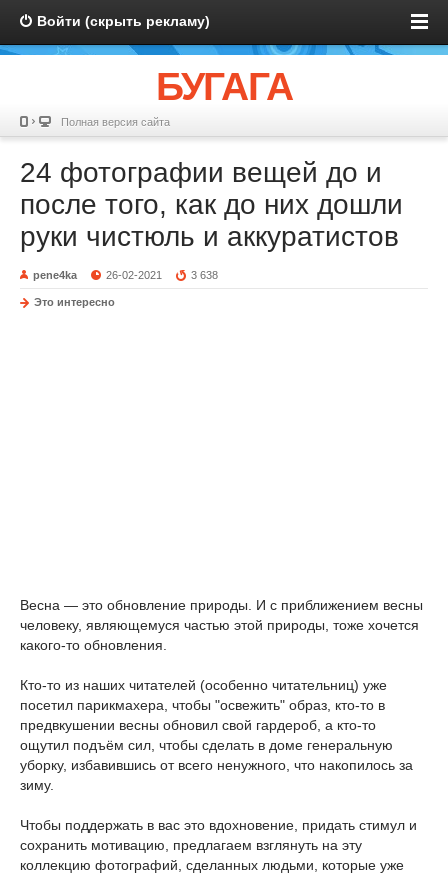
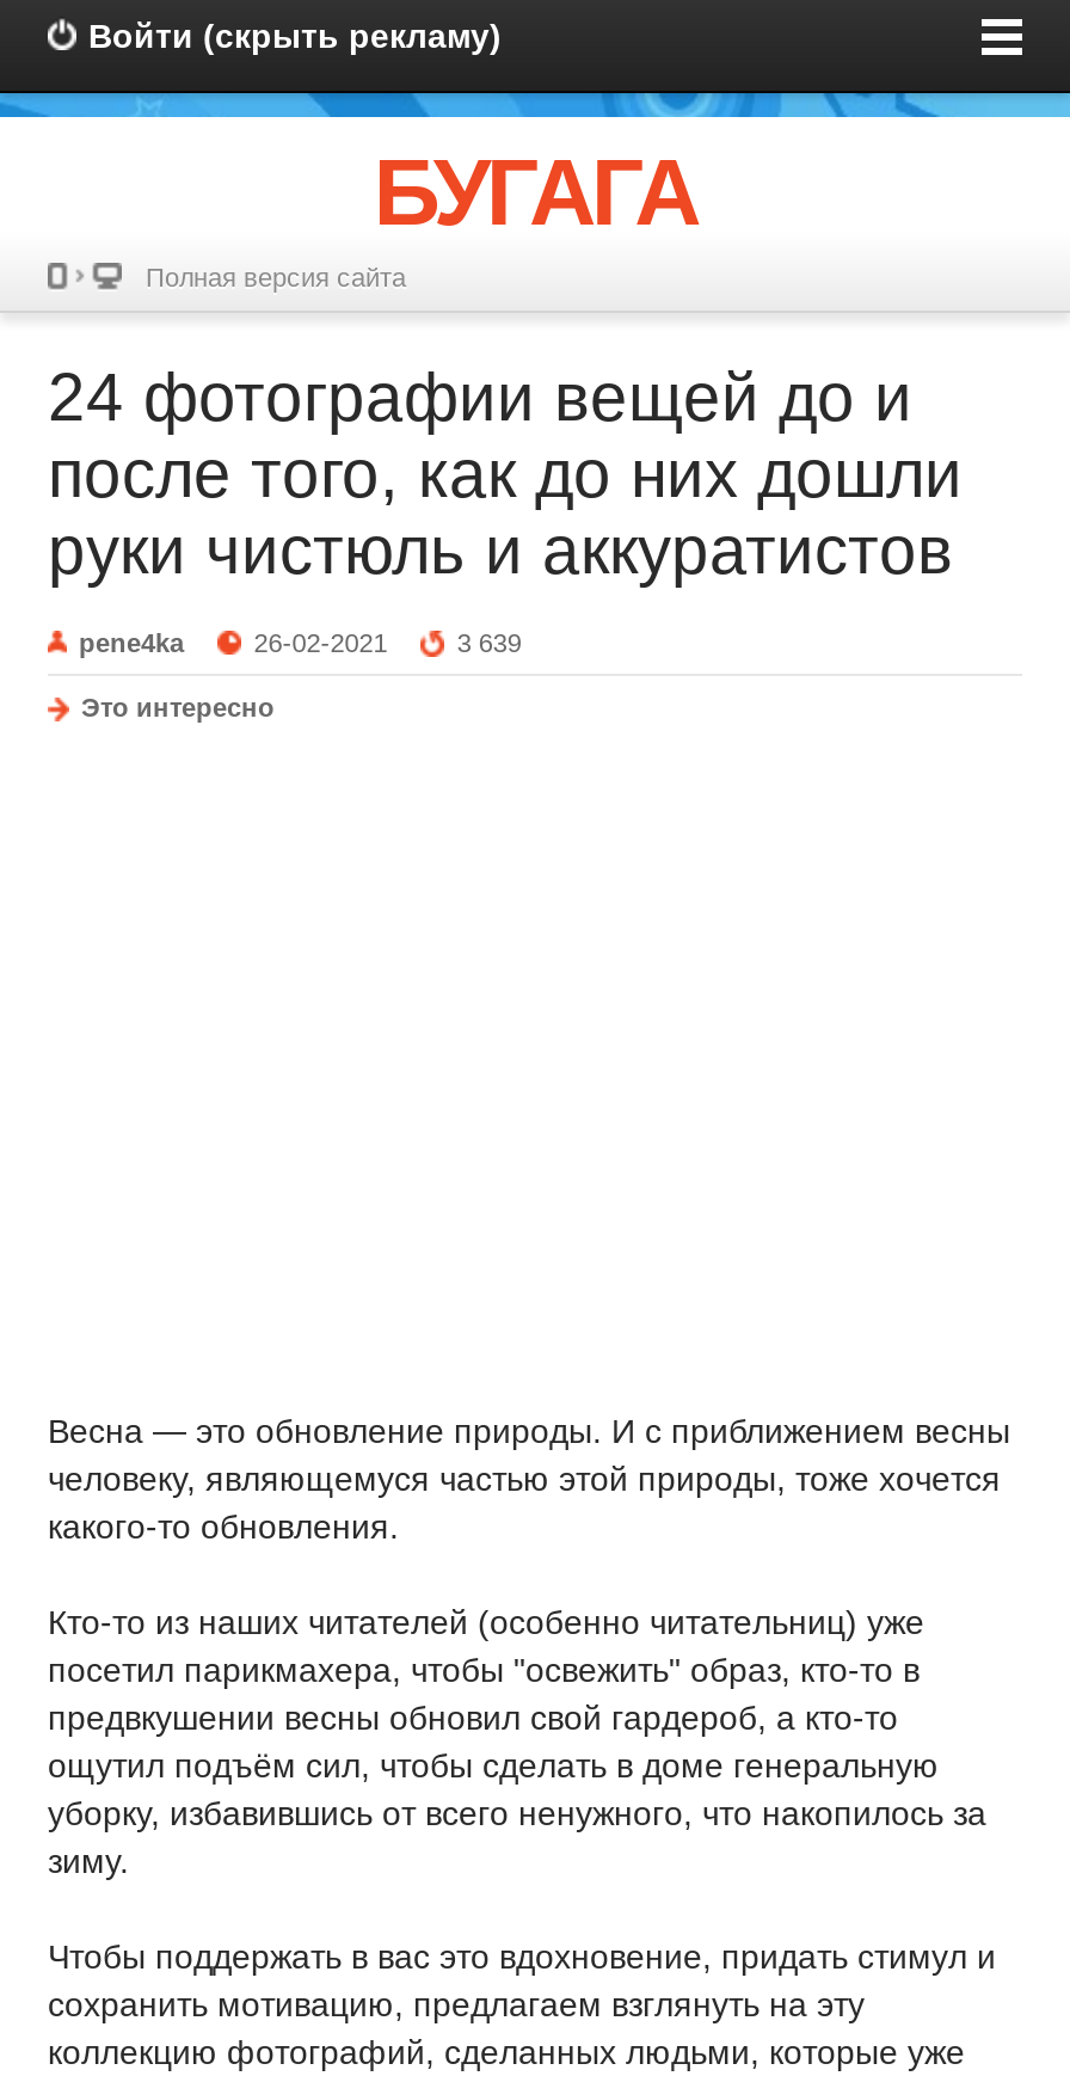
- 3 638
+ 3 639
